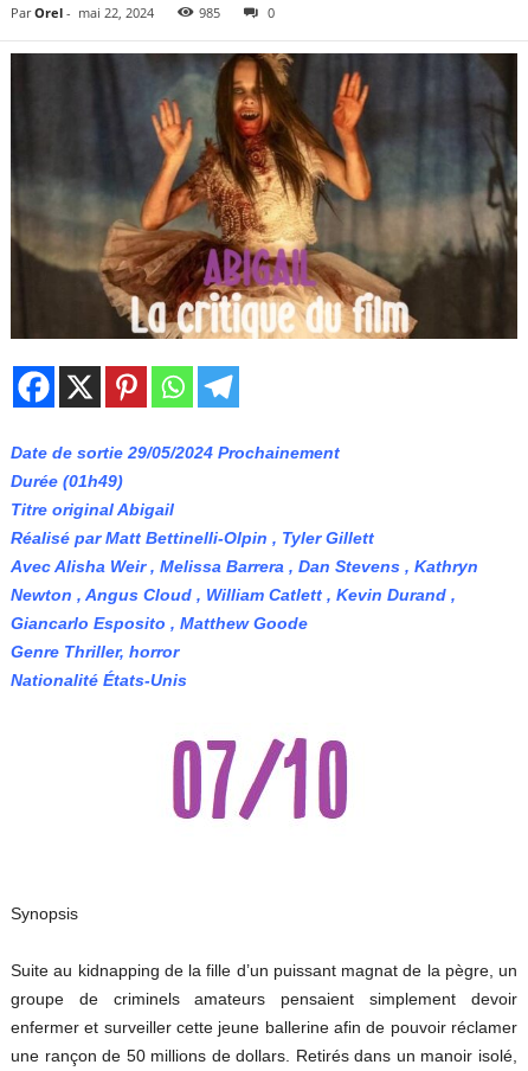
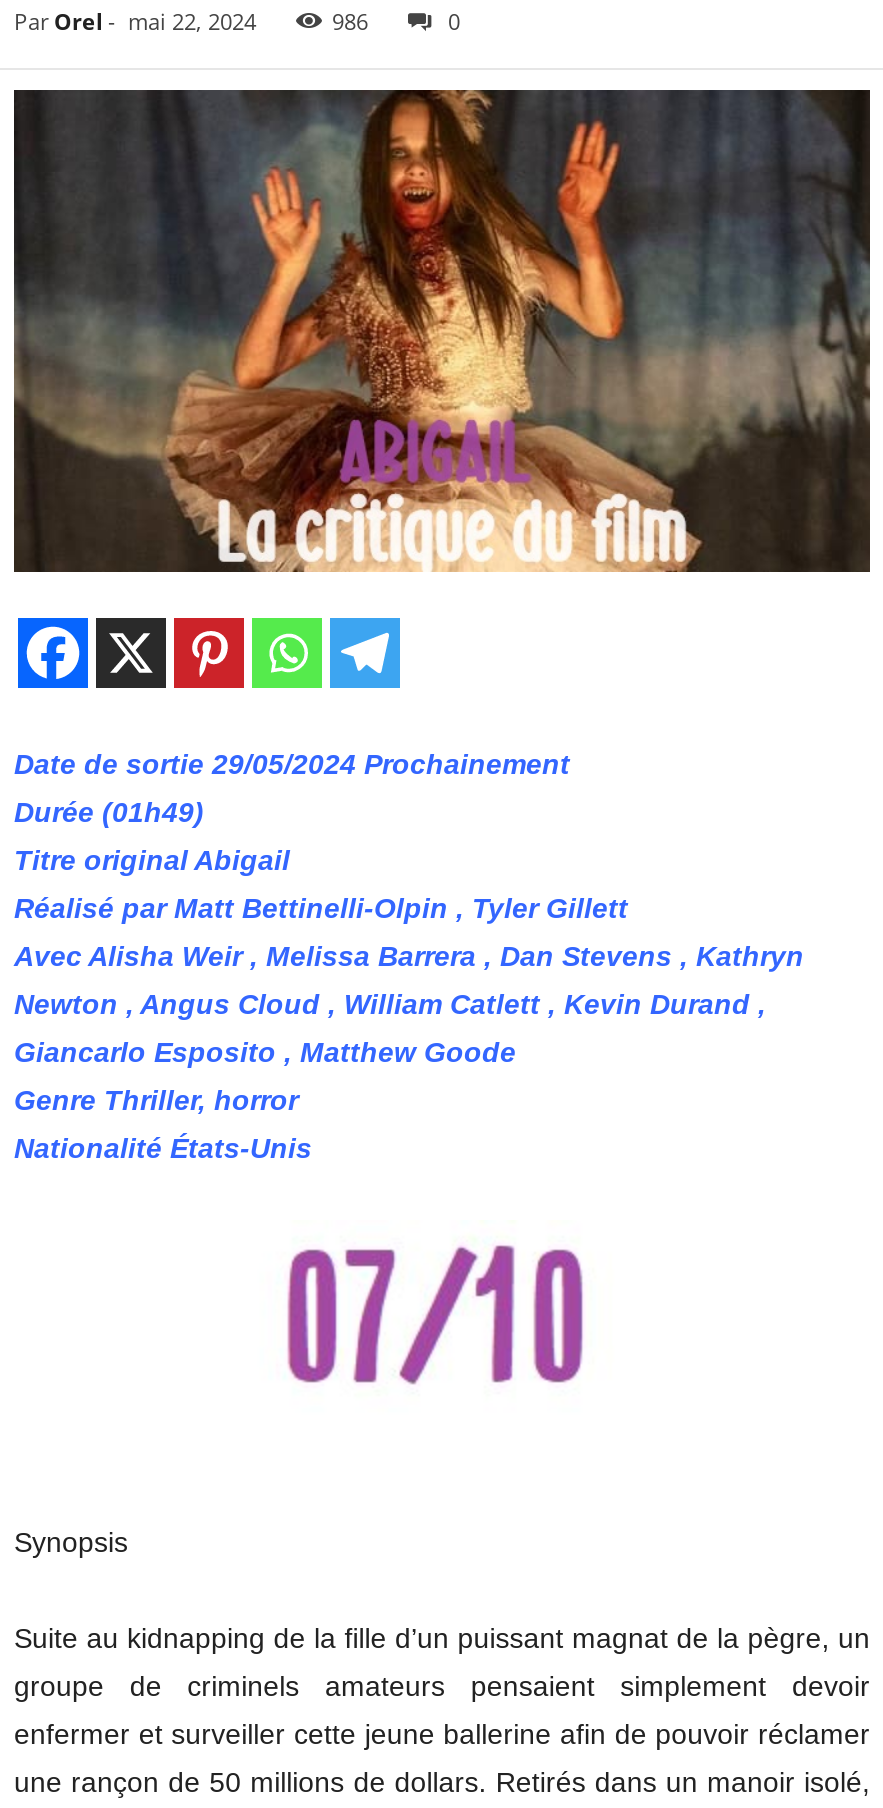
- 985
+ 986
